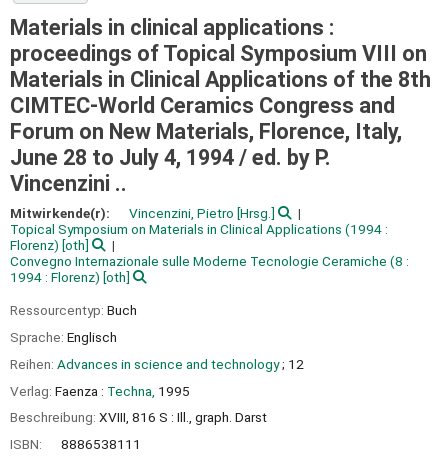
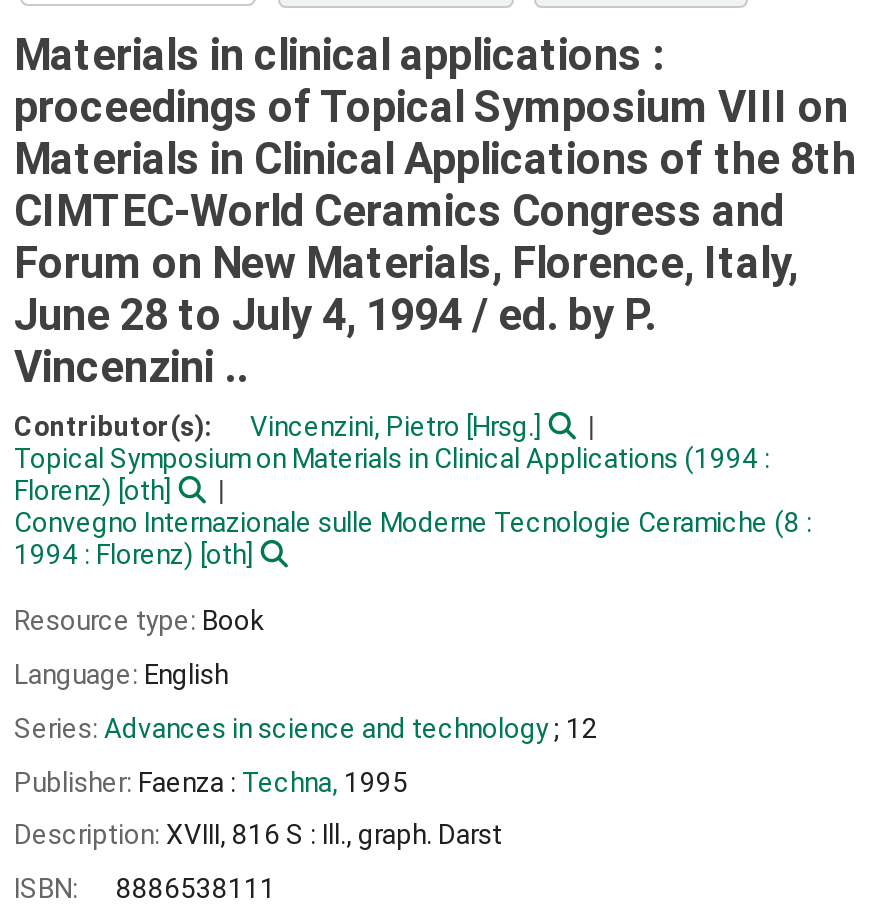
- Mitwirkende(r):
+ Contributor(s):

- Ressourcentyp: Buch
+ Resource type: Book

- Sprache: Englisch
+ Language: English

- Reihen: Advances in science and technology; 12
+ Series: Advances in science and technology; 12

- Verlag: Faenza : Techna, 1995
+ Publisher: Faenza : Techna, 1995

- Beschreibung: XVIII, 816 S : Ill., graph. Darst
+ Description: XVIII, 816 S : Ill., graph. Darst
